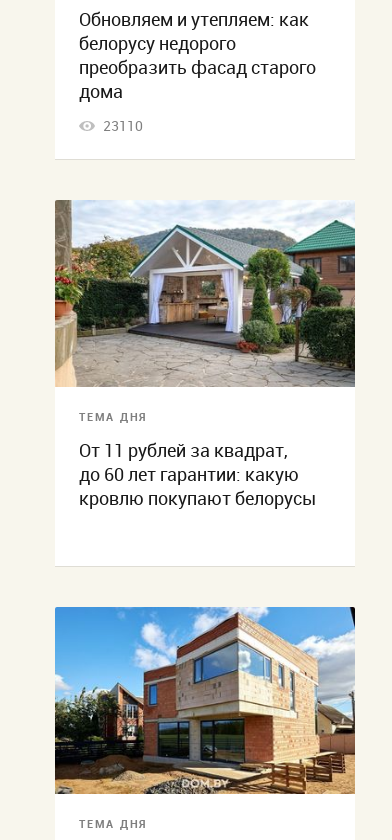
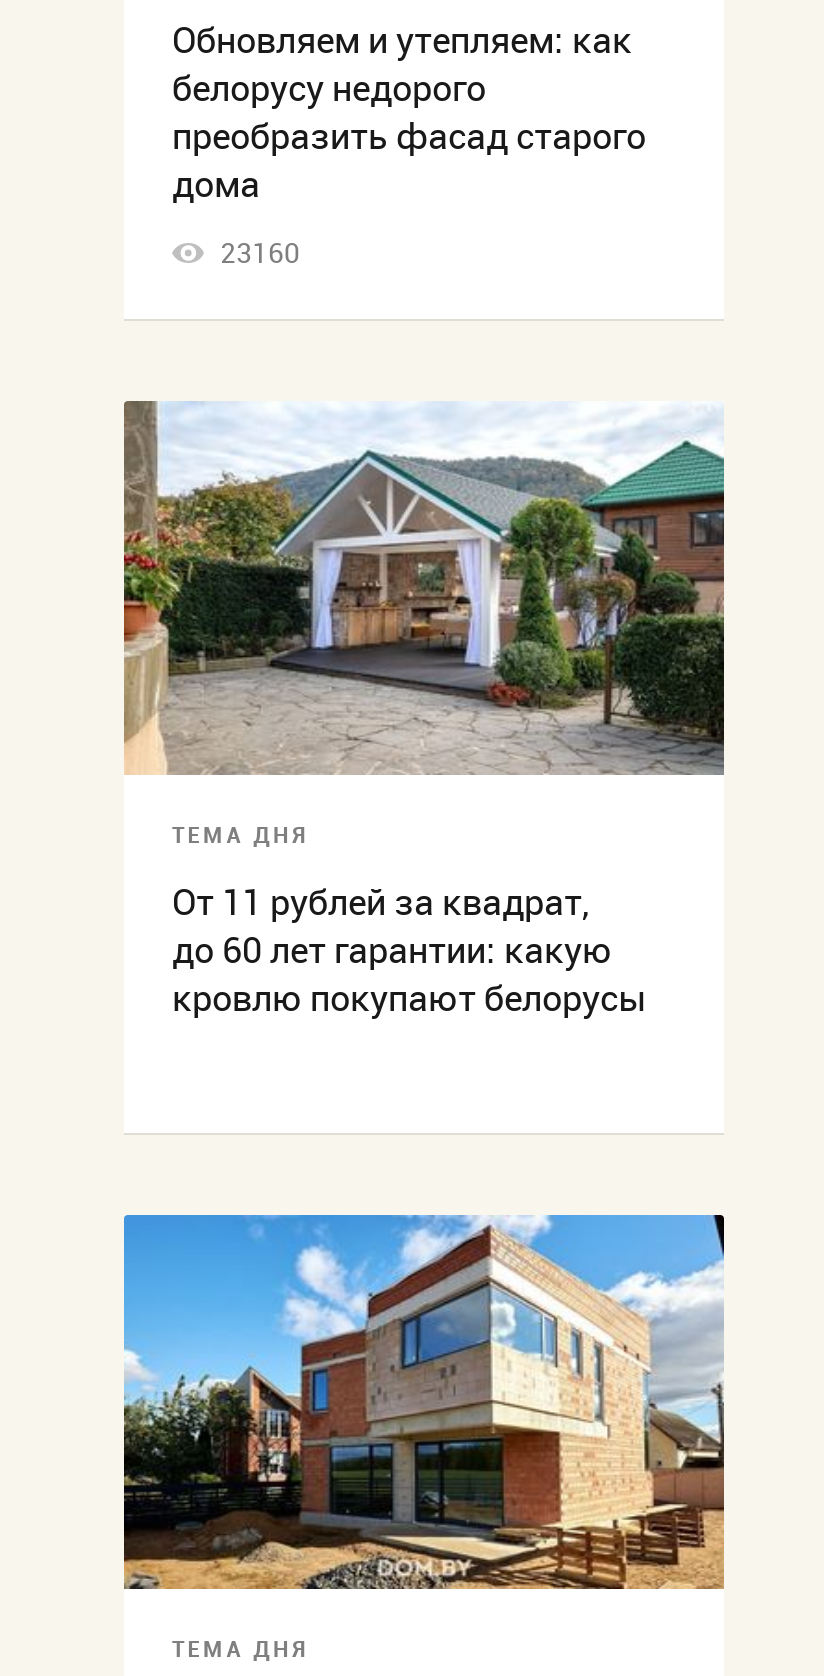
- 23110
+ 23160
